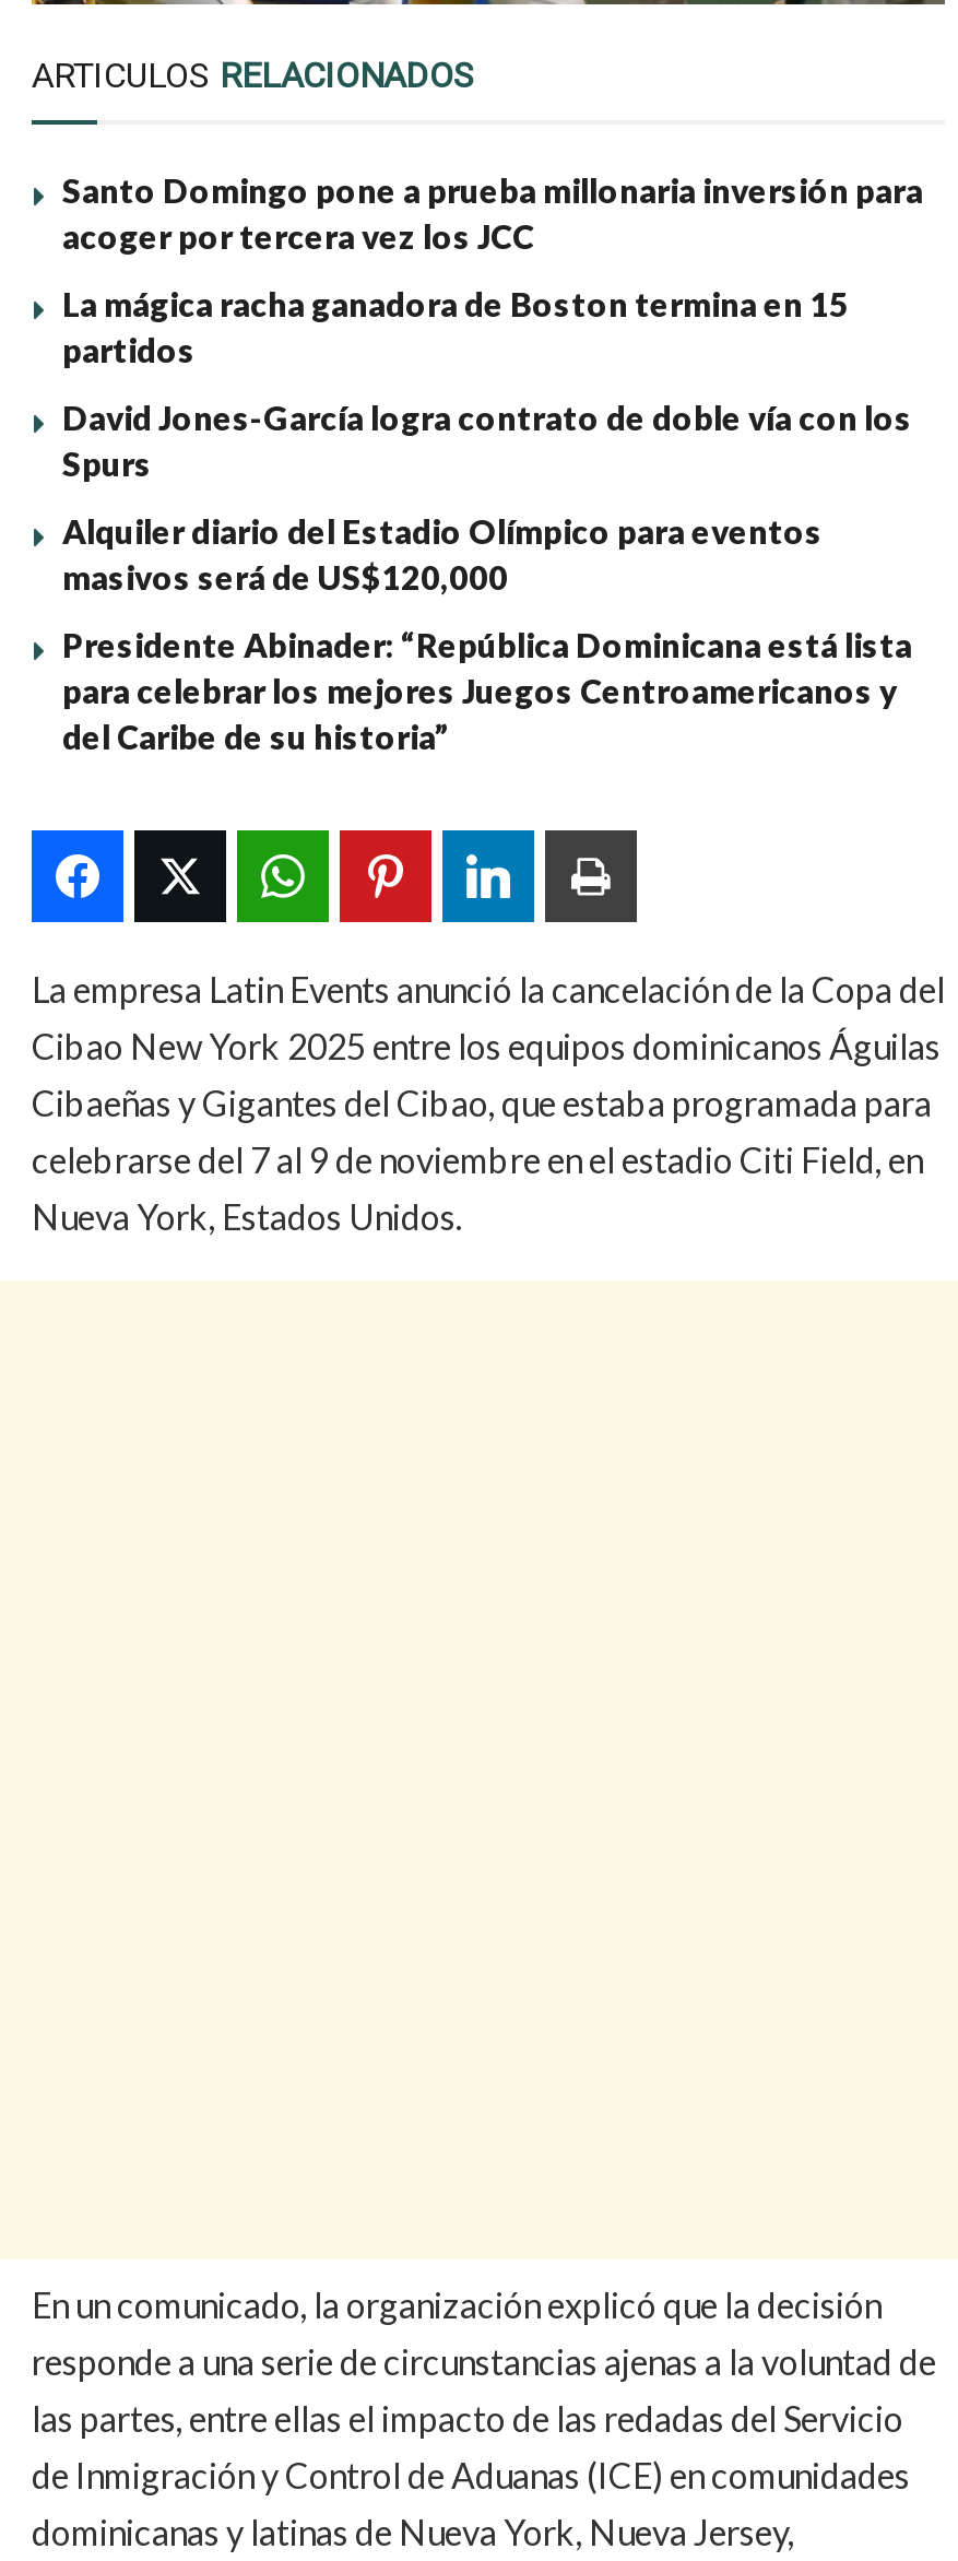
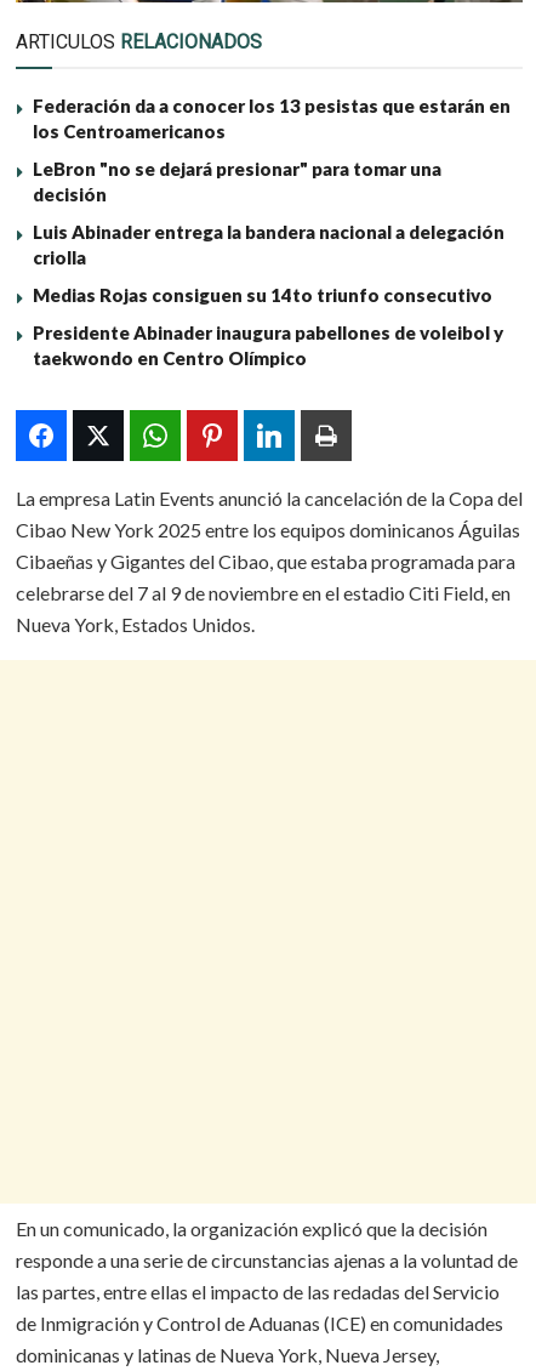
- Santo Domingo pone a prueba millonaria inversión para
- acoger por tercera vez los JCC
+ Federación da a conocer los 13 pesistas que estarán en
+ los Centroamericanos

- La mágica racha ganadora de Boston termina en 15
- partidos
+ LeBron "no se dejará presionar" para tomar una
+ decisión

- David Jones-García logra contrato de doble vía con los
- Spurs
+ Luis Abinader entrega la bandera nacional a delegación
+ criolla

- Alquiler diario del Estadio Olímpico para eventos
- masivos será de US$120,000
+ Medias Rojas consiguen su 14to triunfo consecutivo

- Presidente Abinader: “República Dominicana está lista
- para celebrar los mejores Juegos Centroamericanos y
- del Caribe de su historia”
+ Presidente Abinader inaugura pabellones de voleibol y
+ taekwondo en Centro Olímpico
